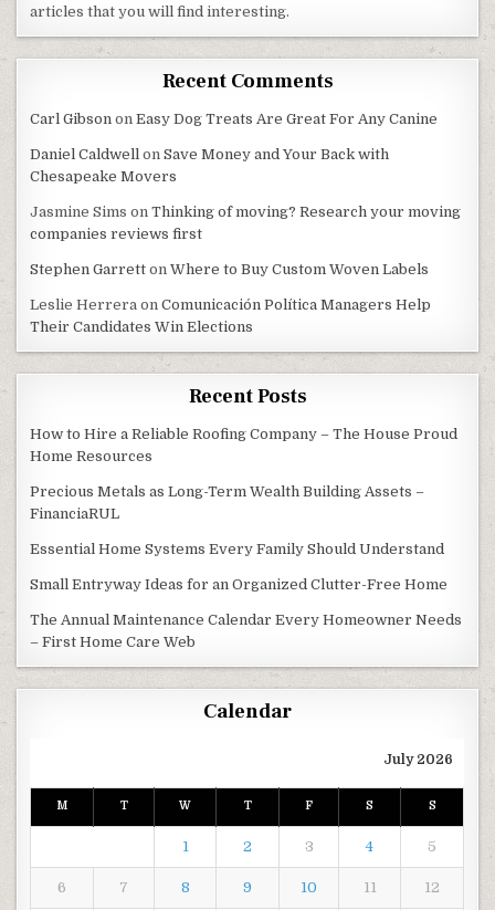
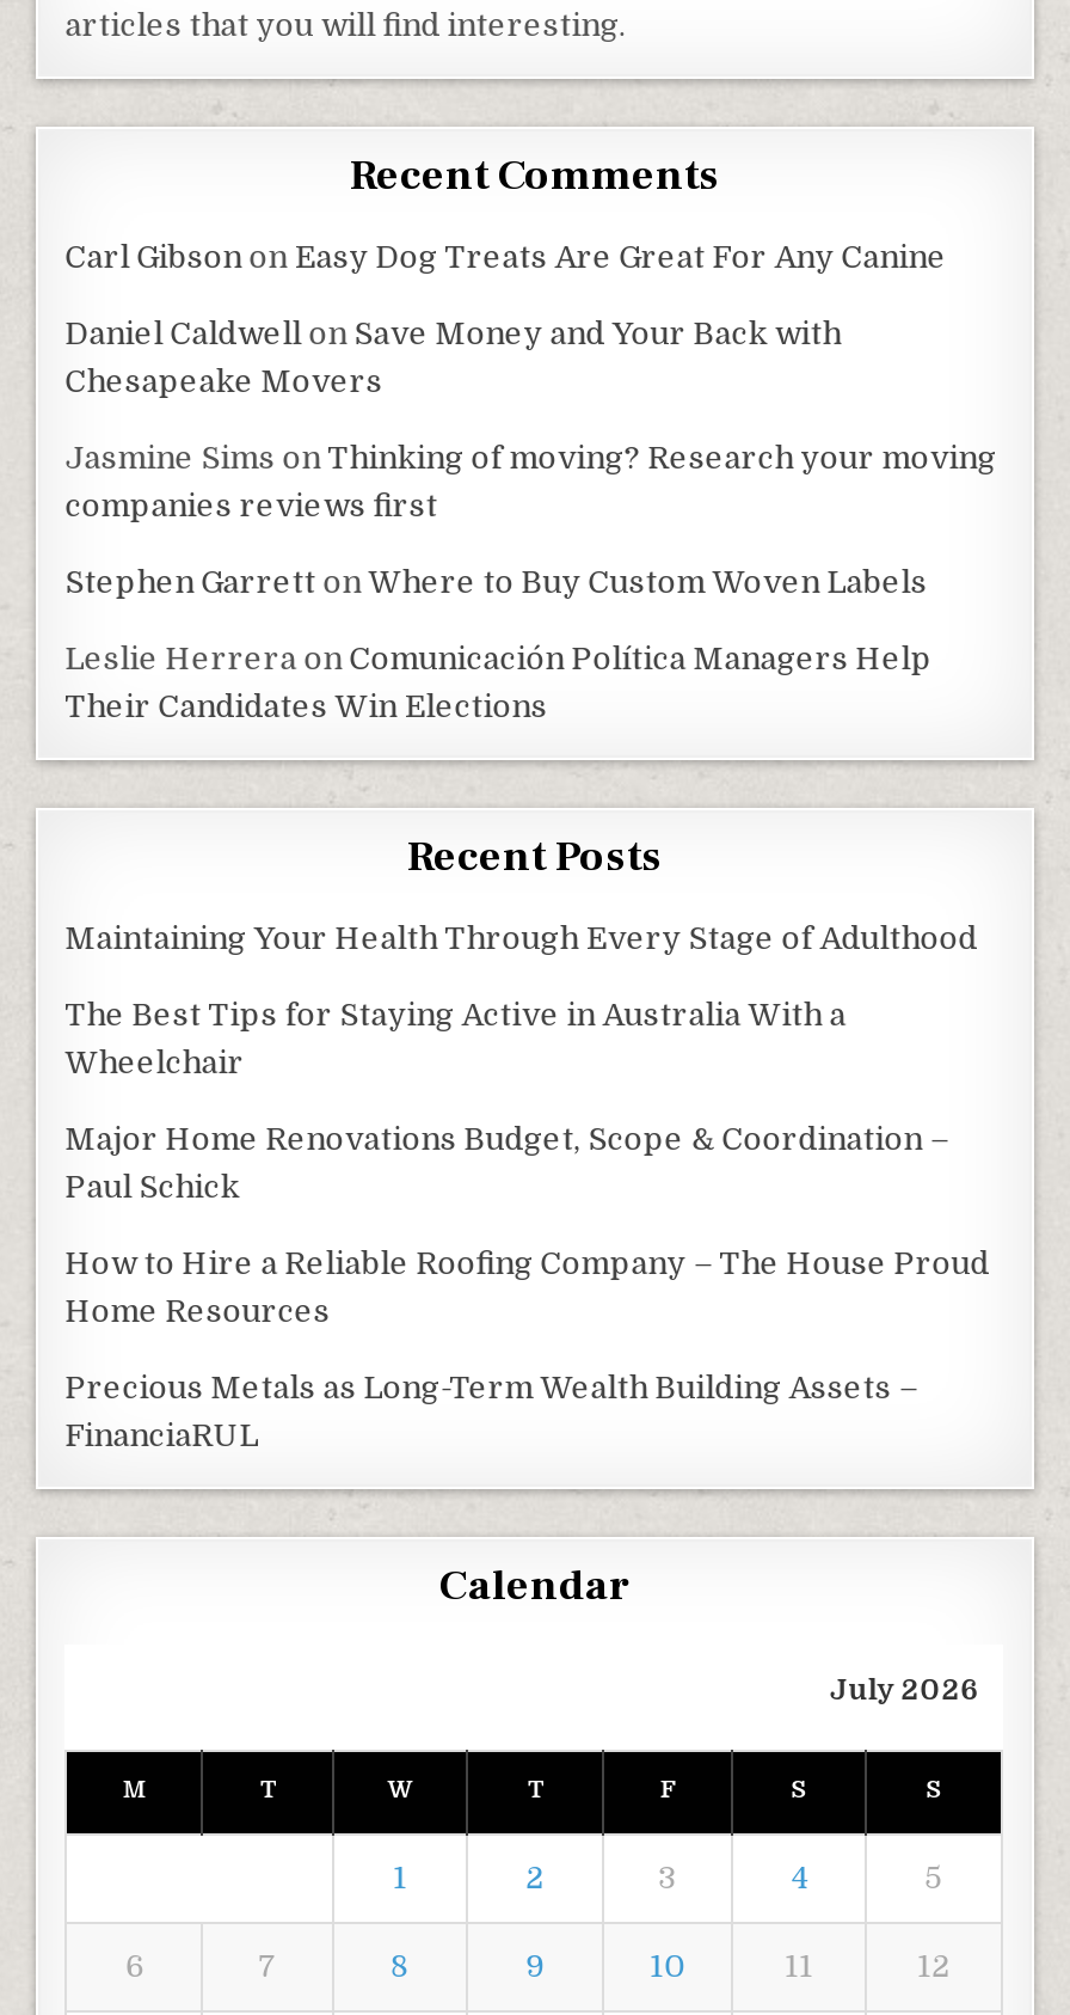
+ Maintaining Your Health Through Every Stage of Adulthood
+ The Best Tips for Staying Active in Australia With a
+ Wheelchair
+ Major Home Renovations Budget, Scope & Coordination –
+ Paul Schick

moved down: How to Hire a Reliable Roofing Company – The House Proud | Home Resources | Precious Metals as Long-Term Wealth Building Assets – | FinanciaRUL

- Essential Home Systems Every Family Should Understand
- Small Entryway Ideas for an Organized Clutter-Free Home
- The Annual Maintenance Calendar Every Homeowner Needs
- – First Home Care Web
